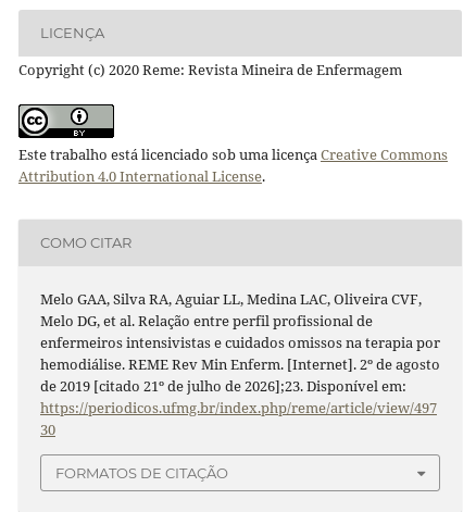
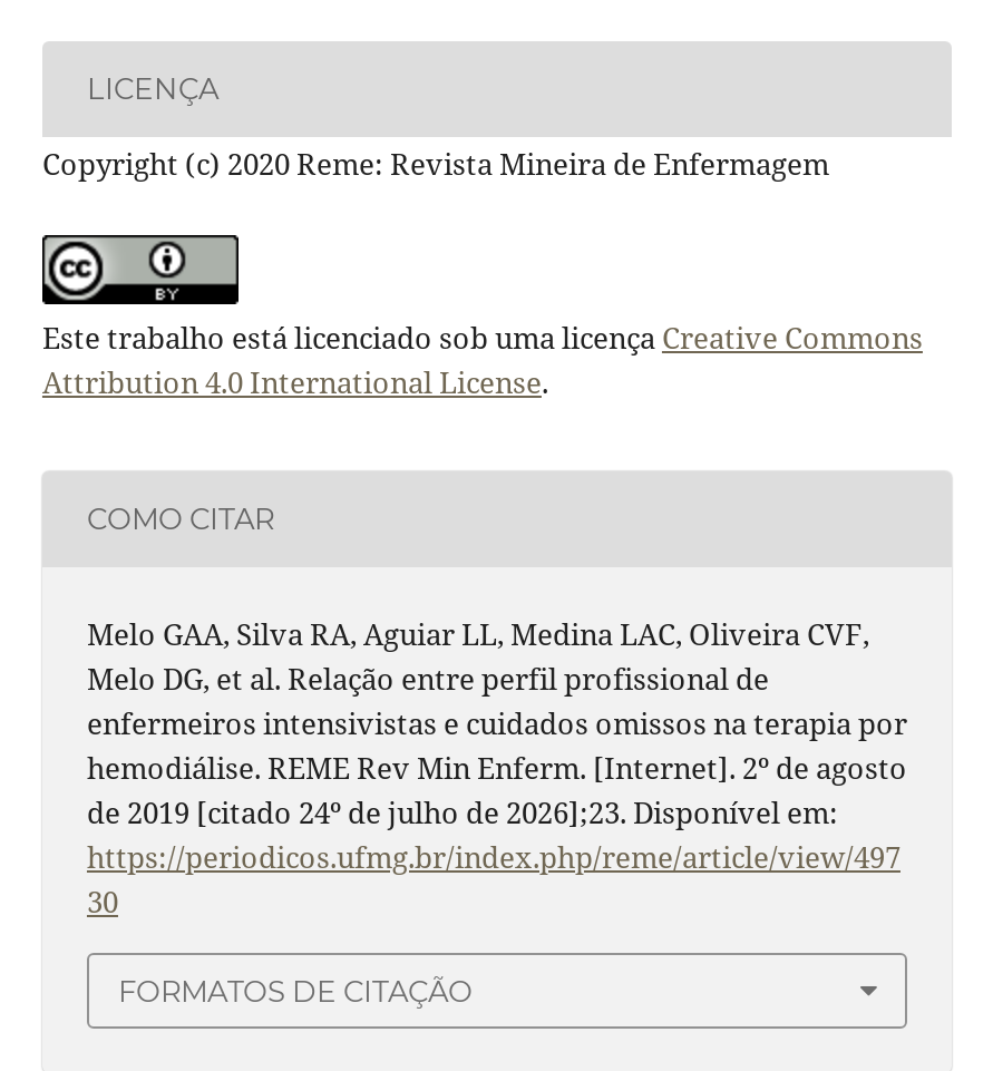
- de 2019 [citado 21º de julho de 2026];23. Disponível em:
+ de 2019 [citado 24º de julho de 2026];23. Disponível em:
